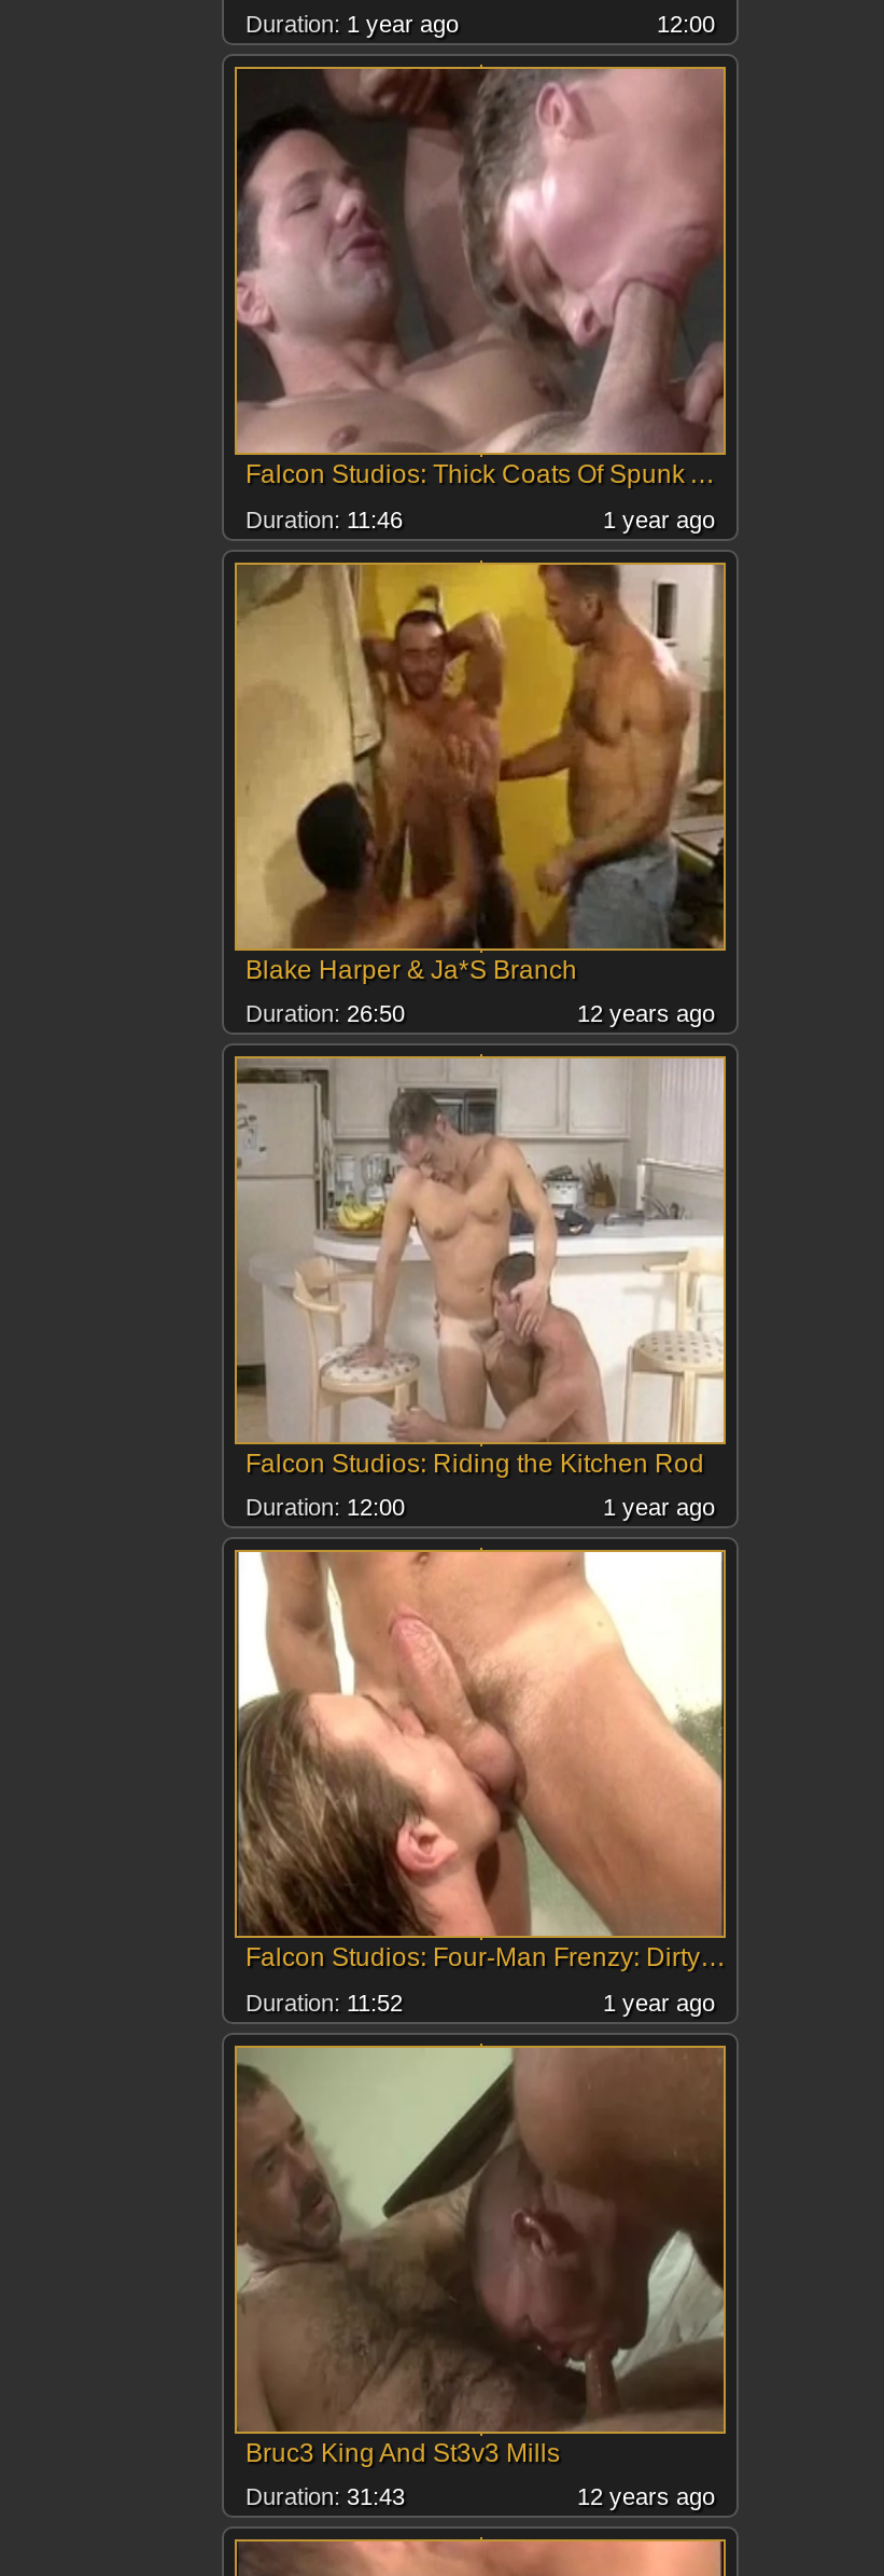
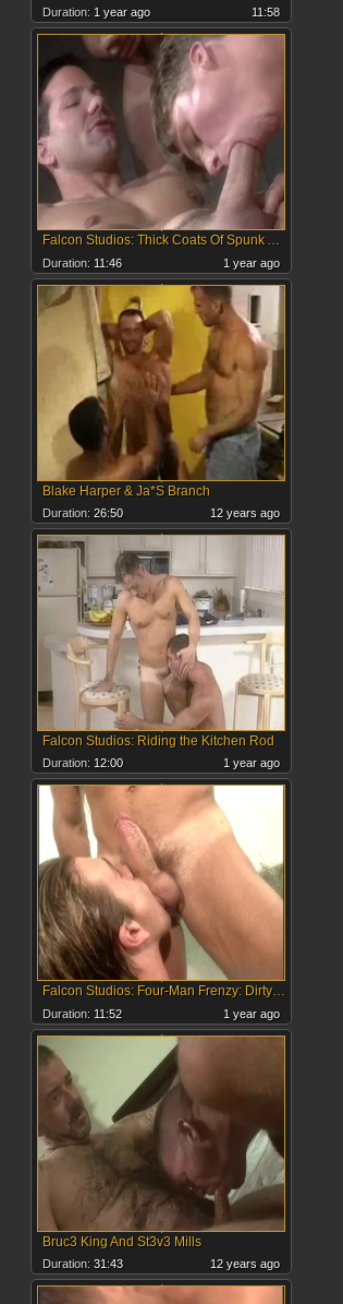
- 12:00
+ 11:58
